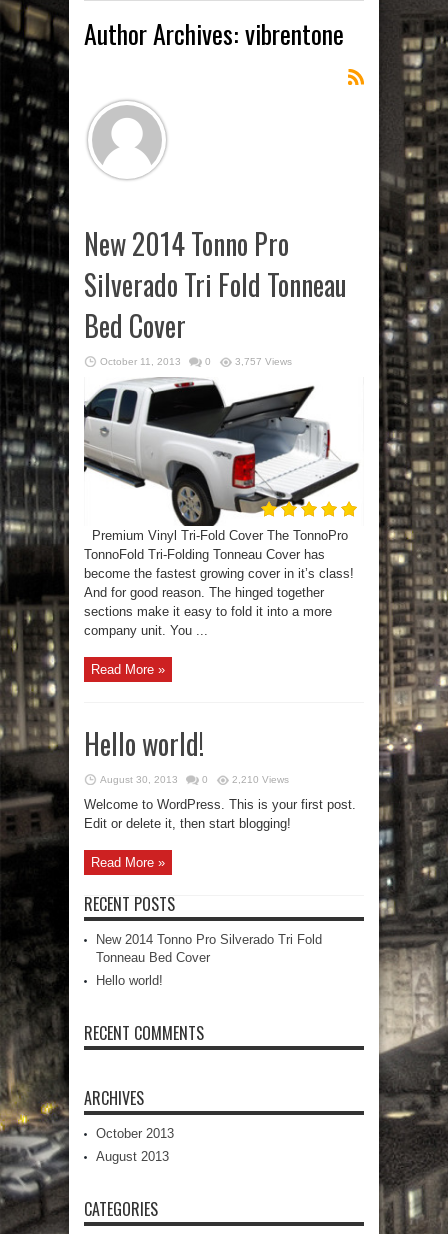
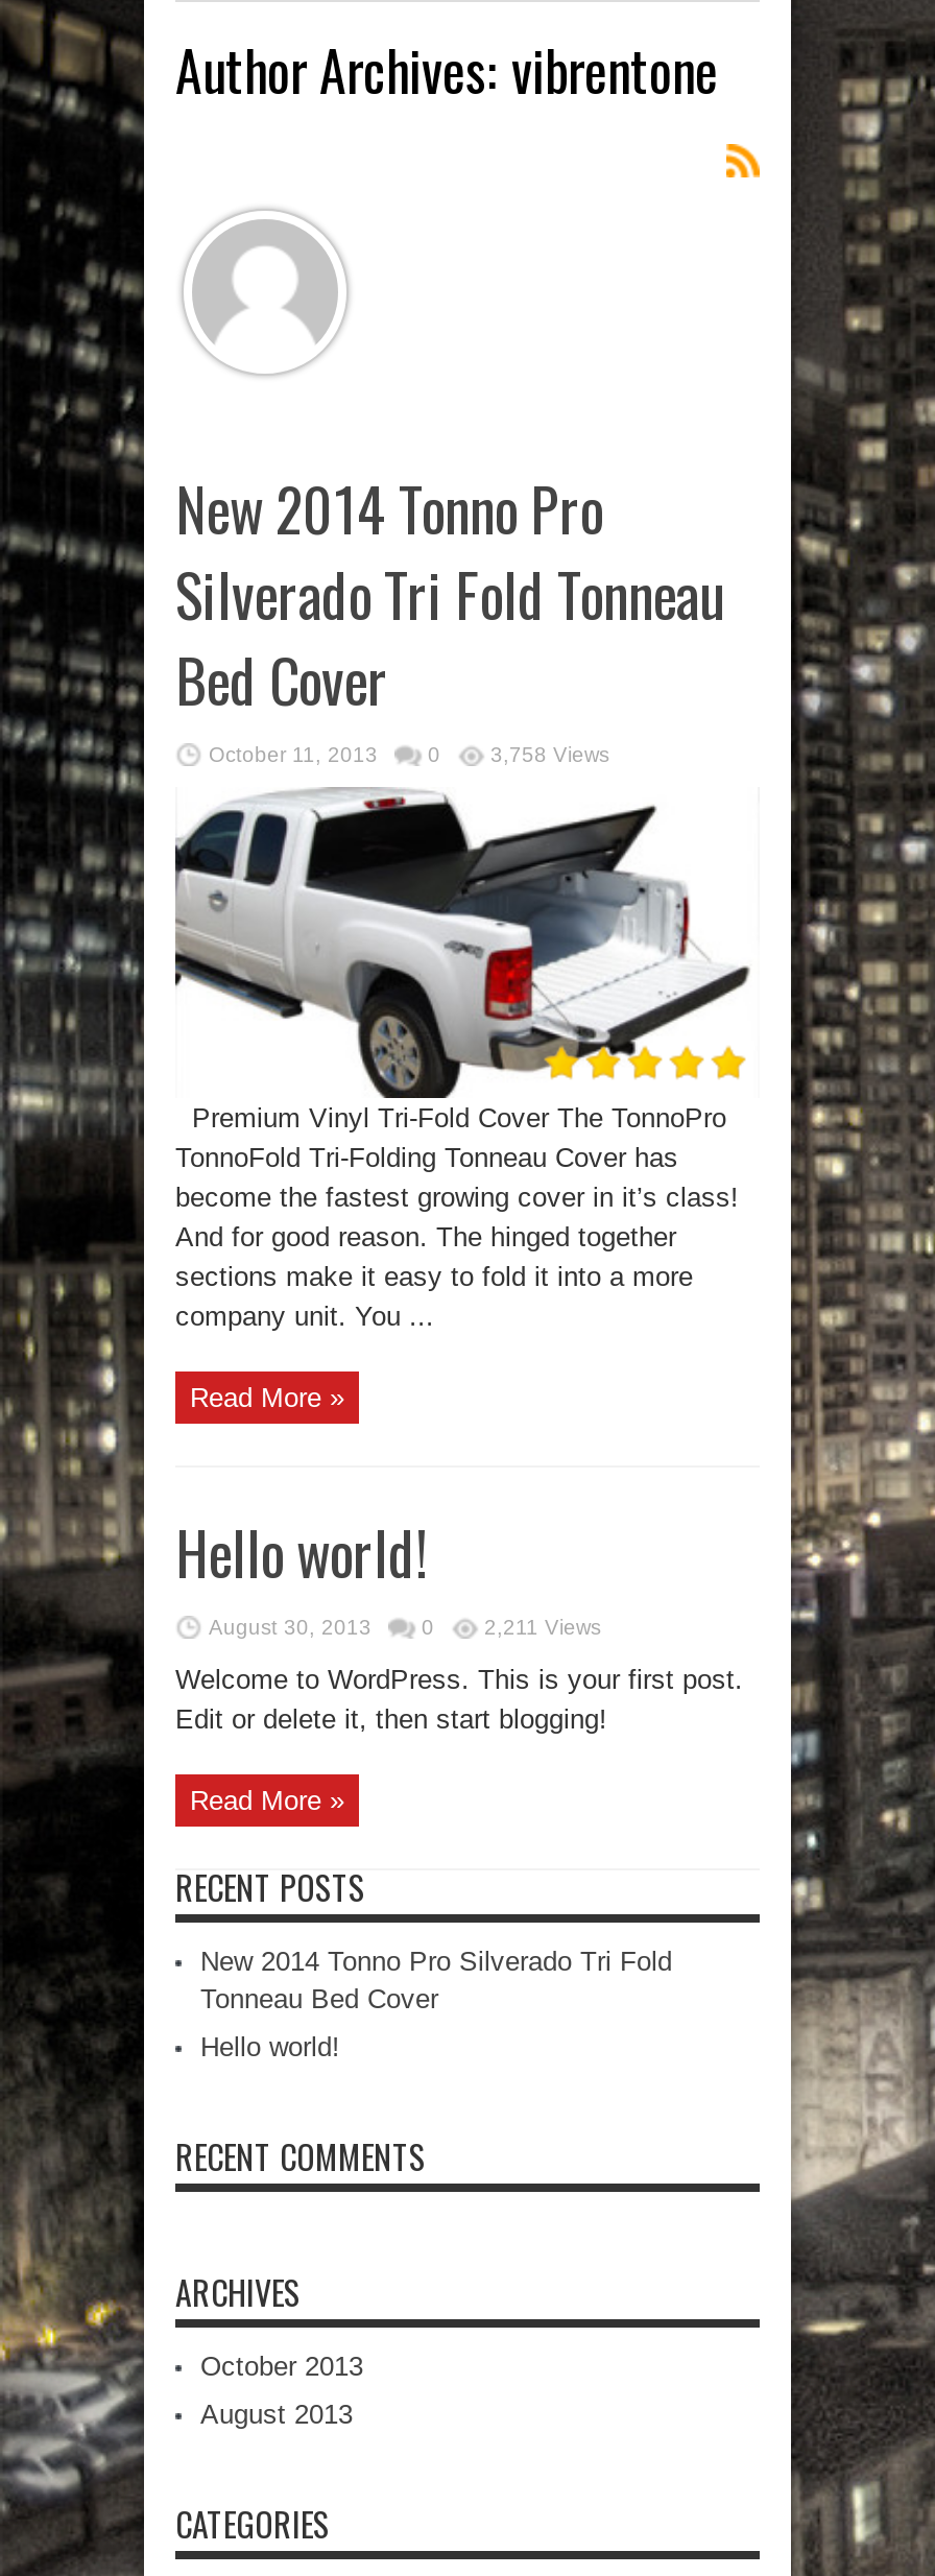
- 3,757 Views
+ 3,758 Views

- 2,210 Views
+ 2,211 Views
